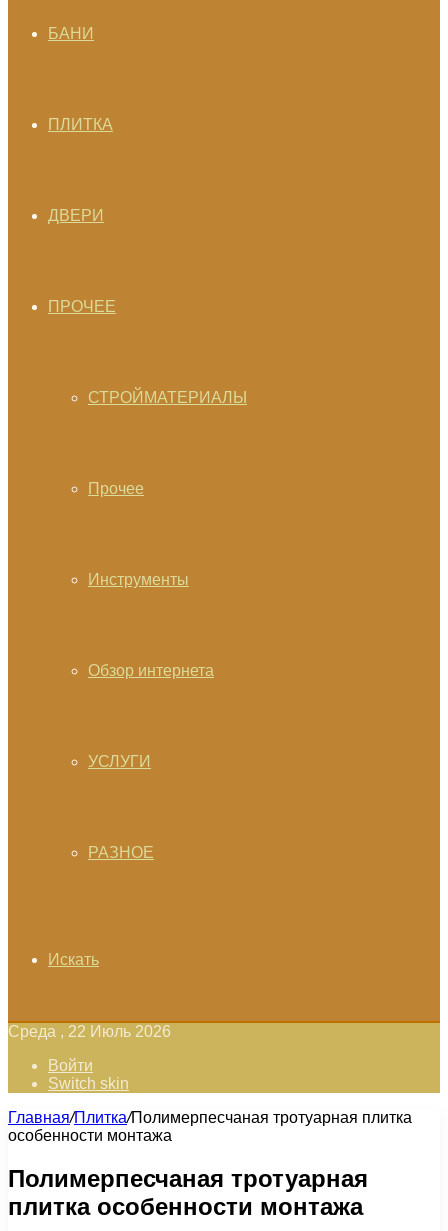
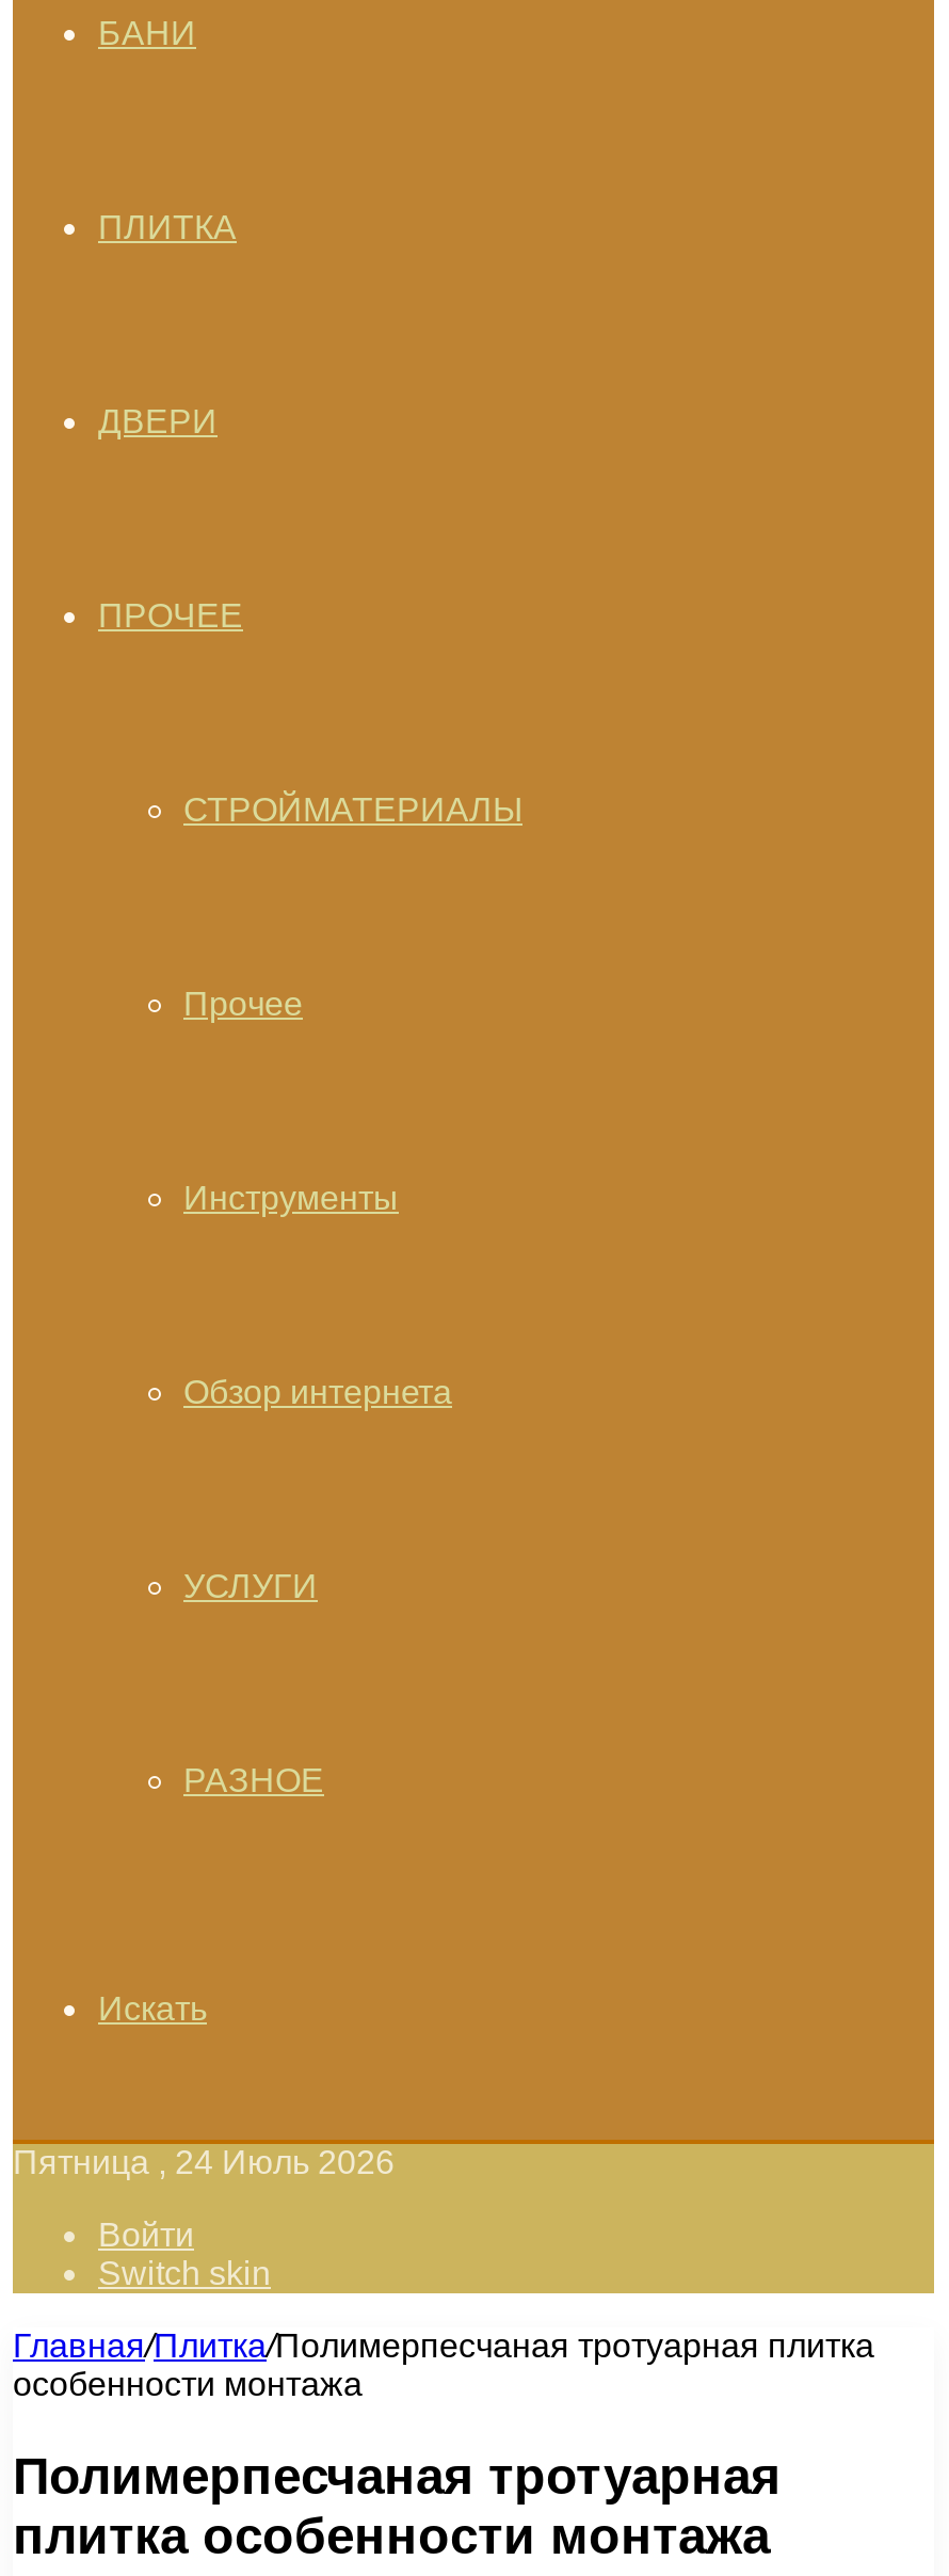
- Среда , 22 Июль 2026
+ Пятница , 24 Июль 2026
